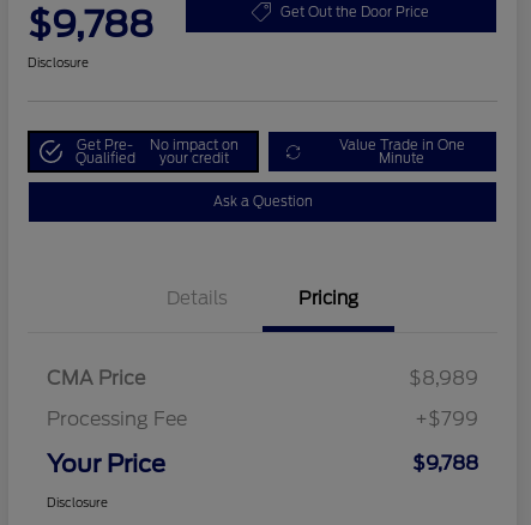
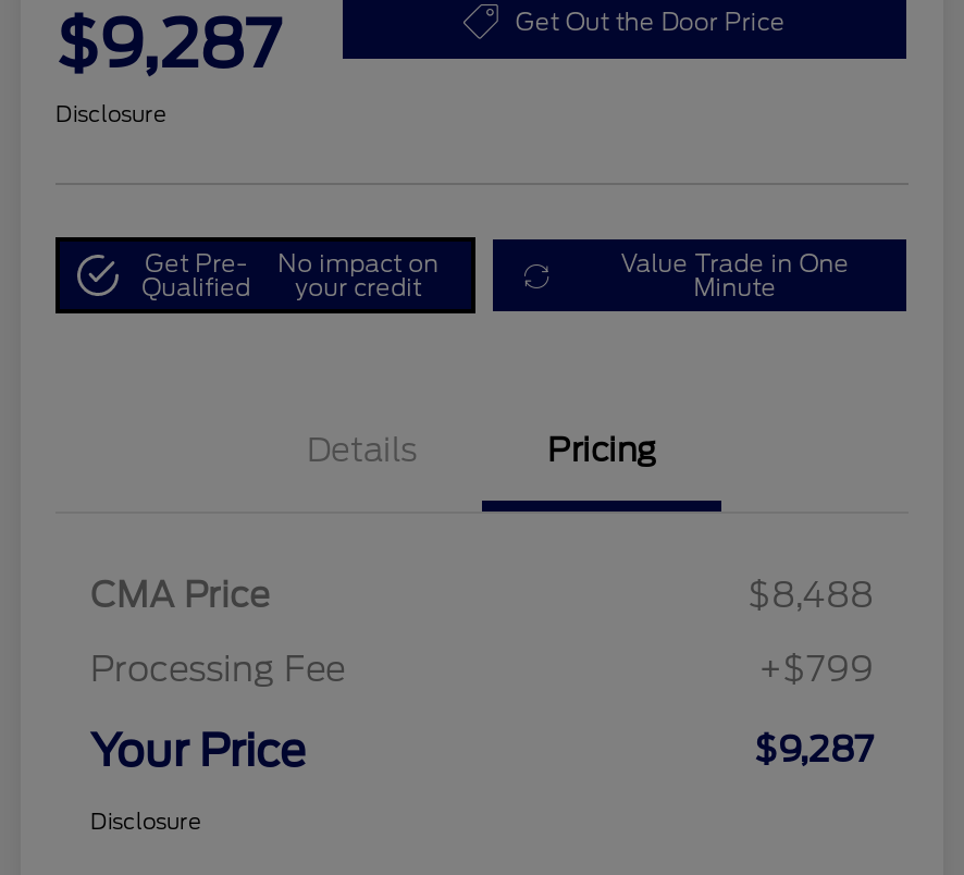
- $9,788
+ $9,287

- Ask a Question

- $8,989
+ $8,488

- $9,788
+ $9,287
